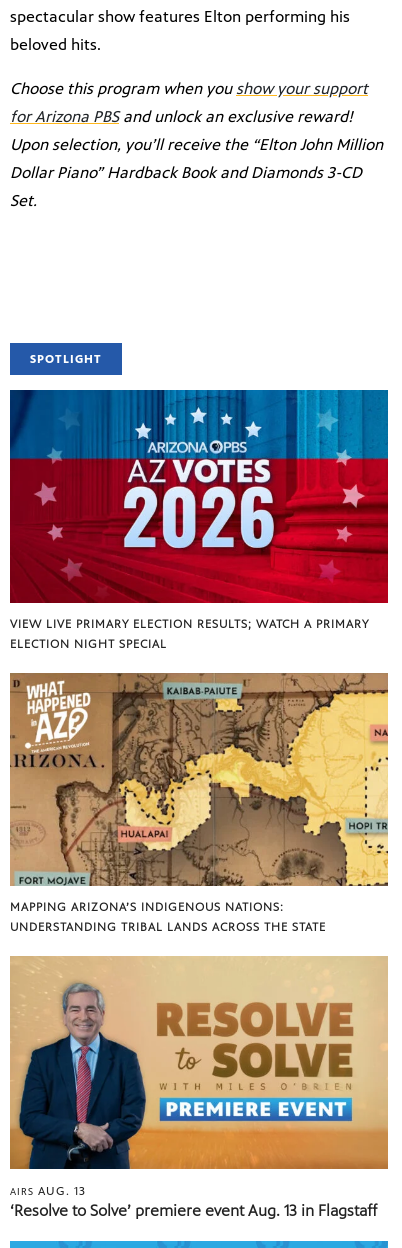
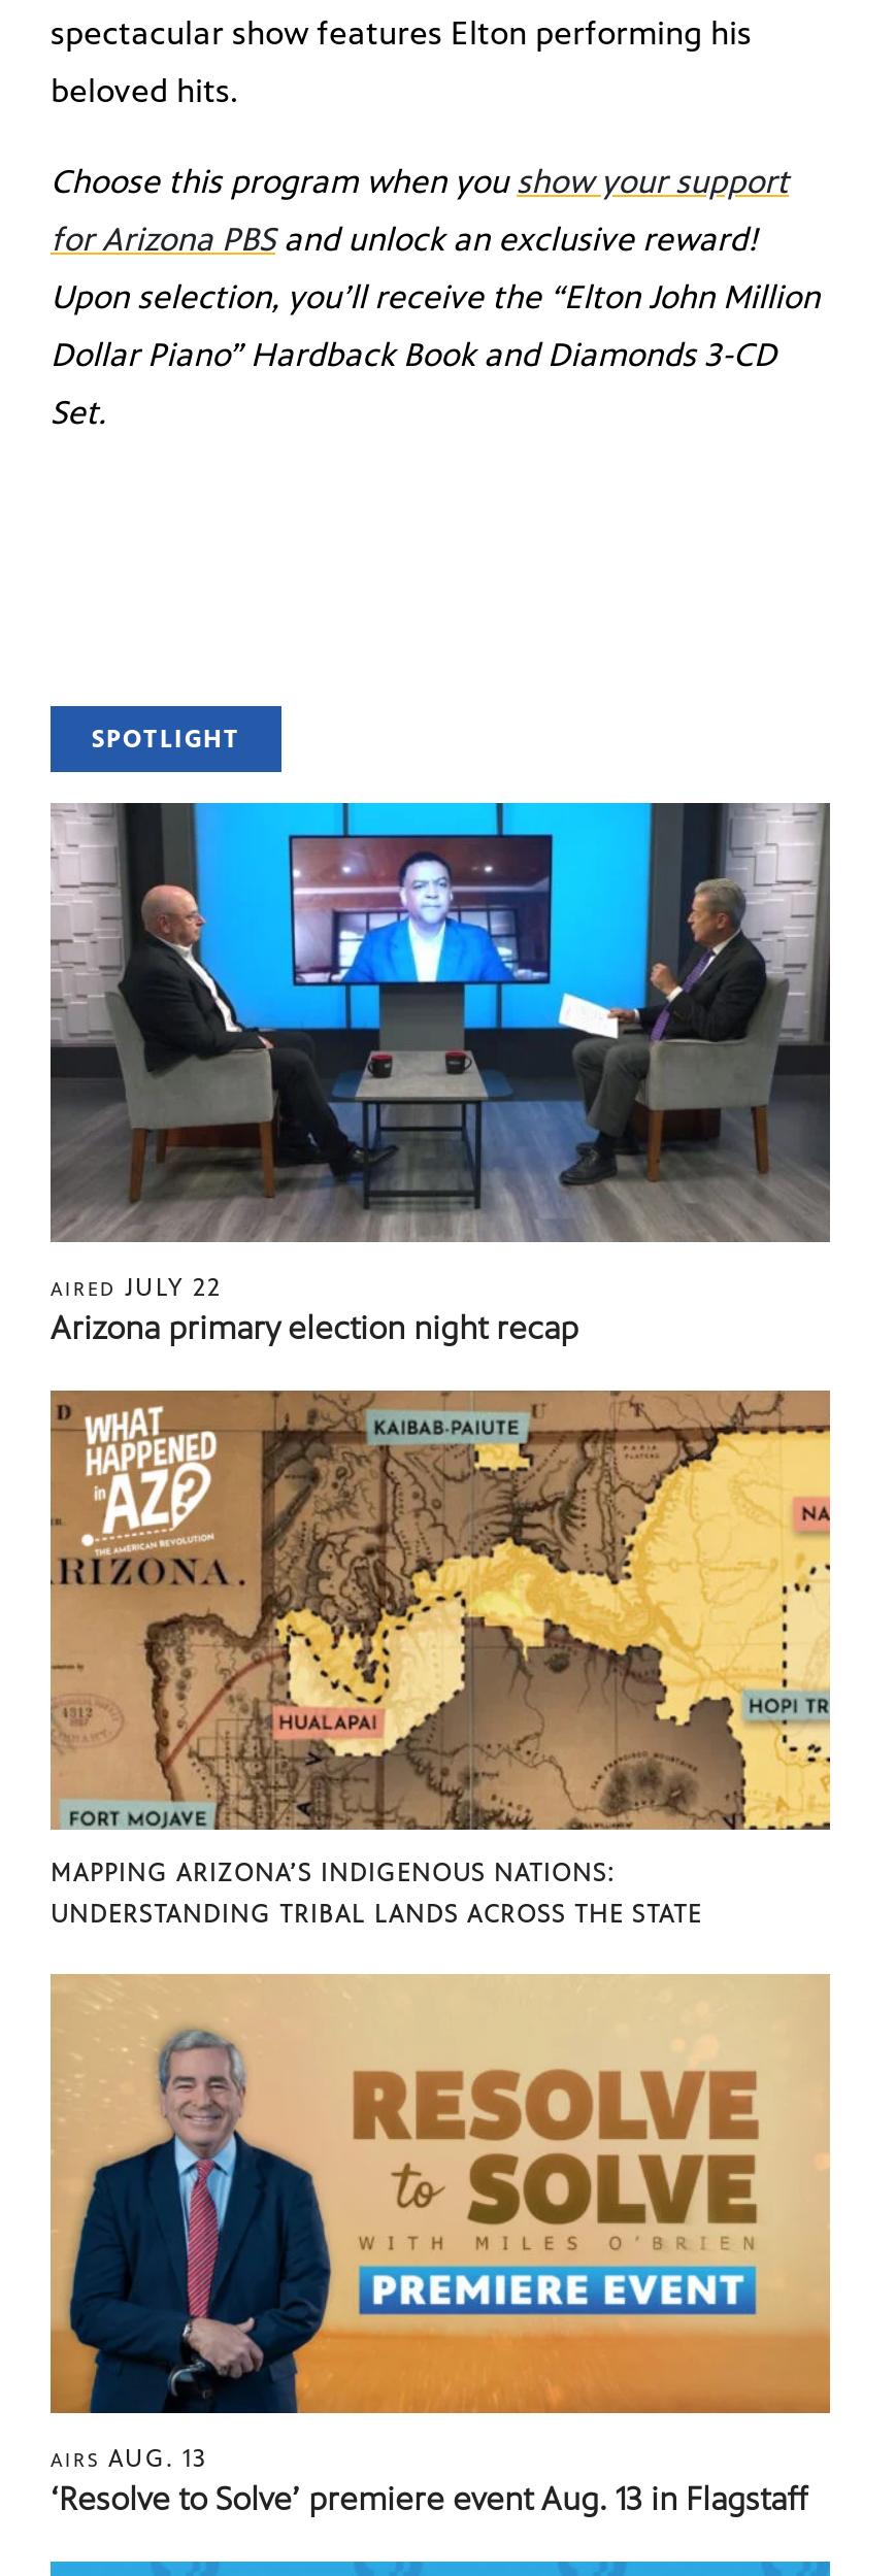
- [image]
- VIEW LIVE PRIMARY ELECTION RESULTS; WATCH A PRIMARY
- ELECTION NIGHT SPECIAL
+ [image]
+ AIRED JULY 22
+ Arizona primary election night recap
